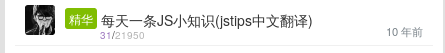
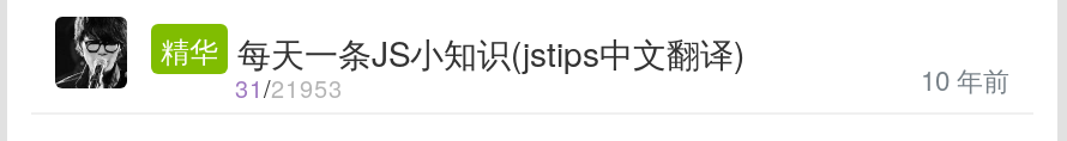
- 31 /21950
+ 31 /21953
